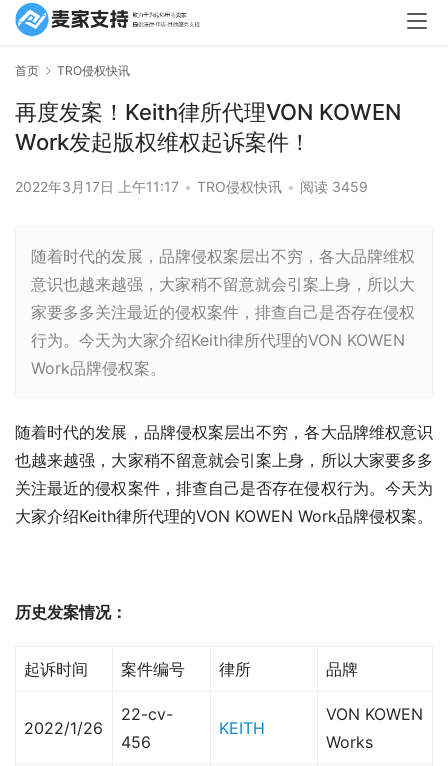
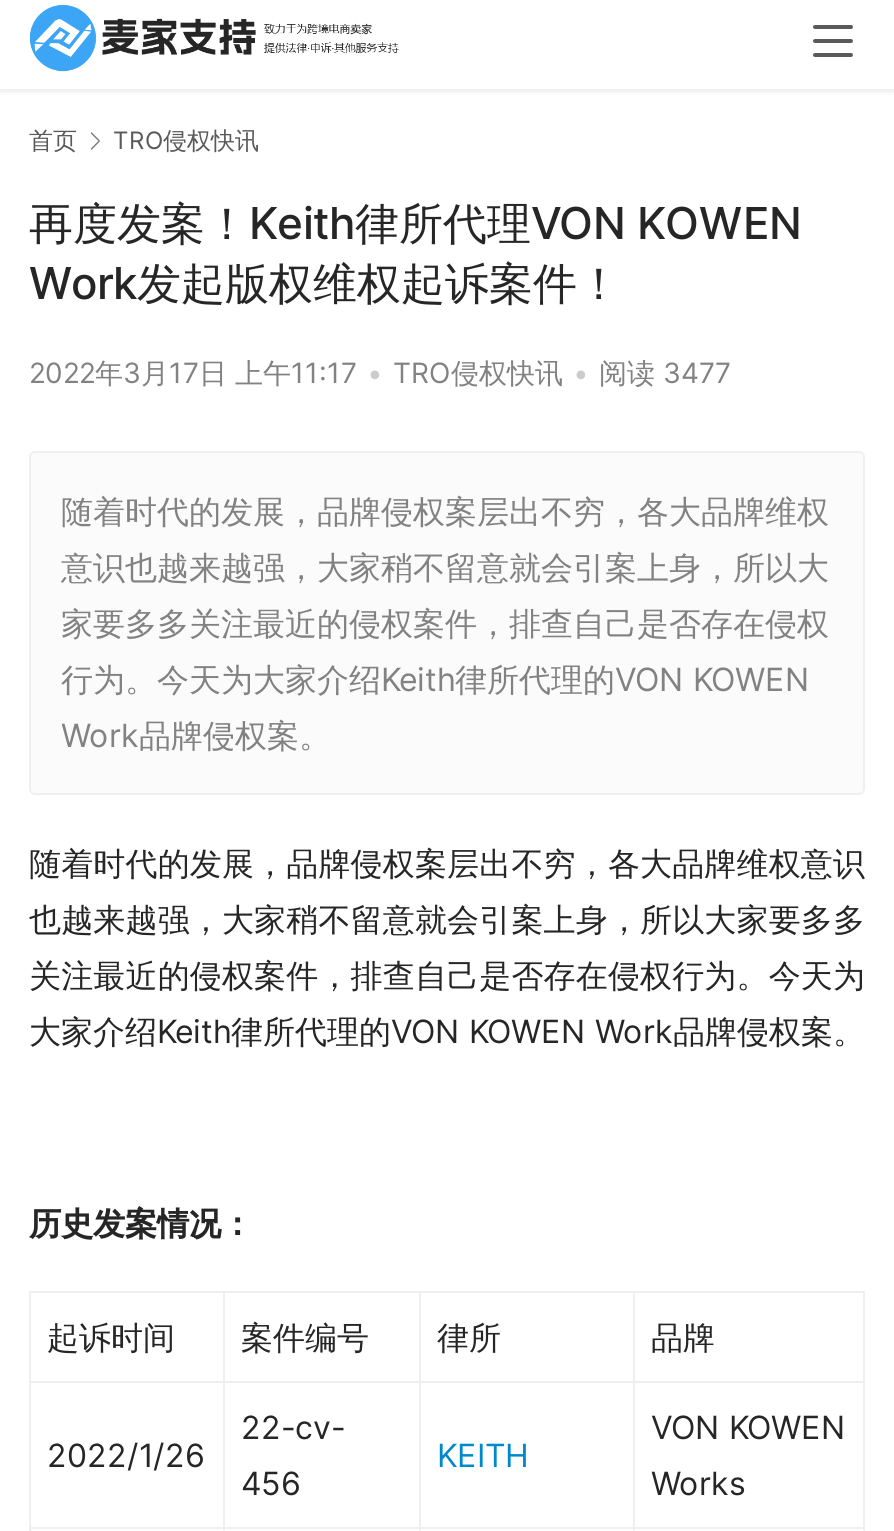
- 2022年3月17日 上午11:17 • TRO侵权快讯 • 阅读 3459
+ 2022年3月17日 上午11:17 • TRO侵权快讯 • 阅读 3477
